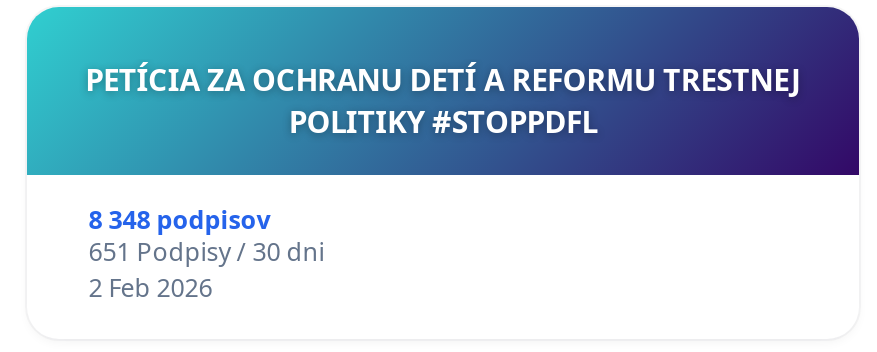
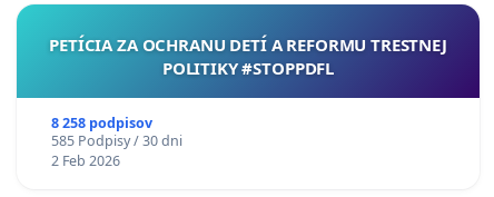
- 8 348 podpisov
+ 8 258 podpisov

- 651 Podpisy / 30 dni
+ 585 Podpisy / 30 dni
